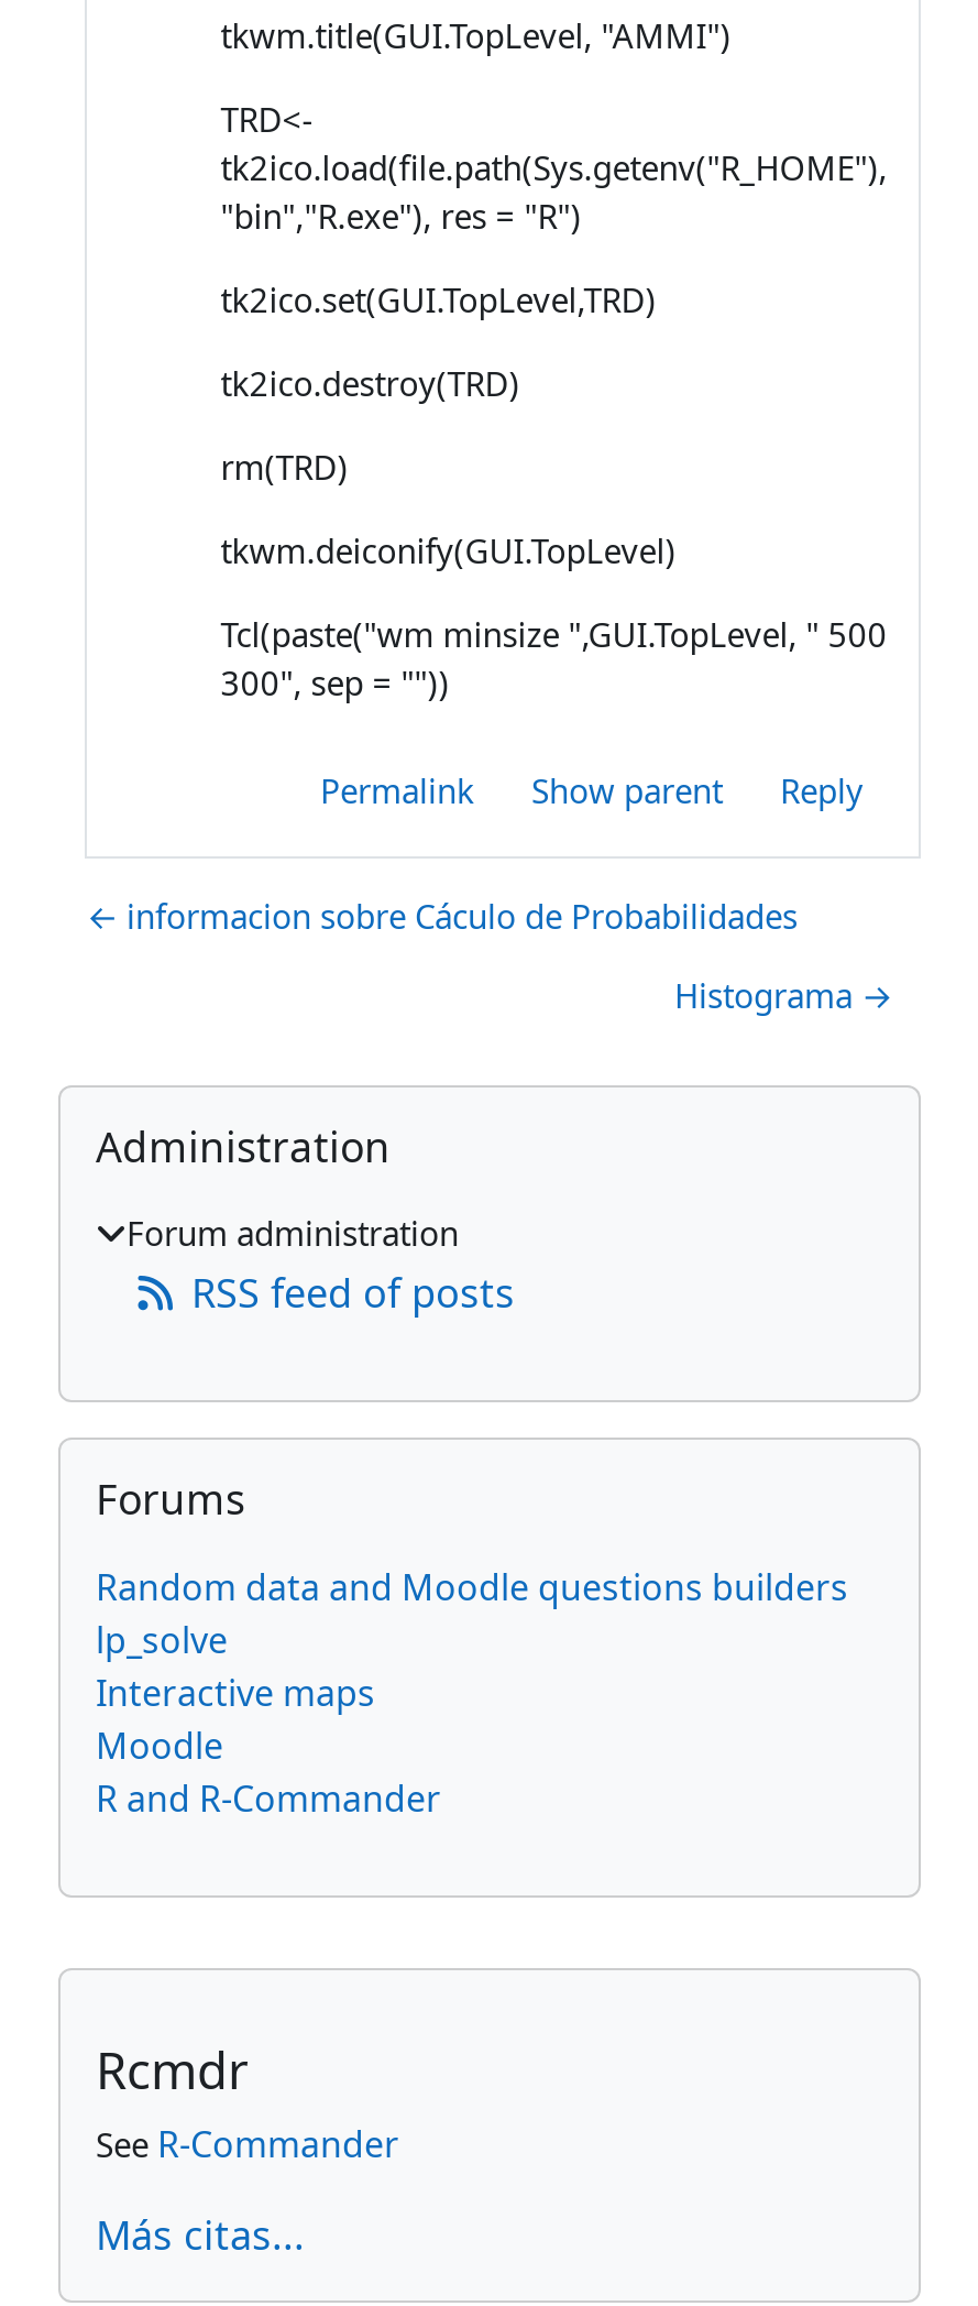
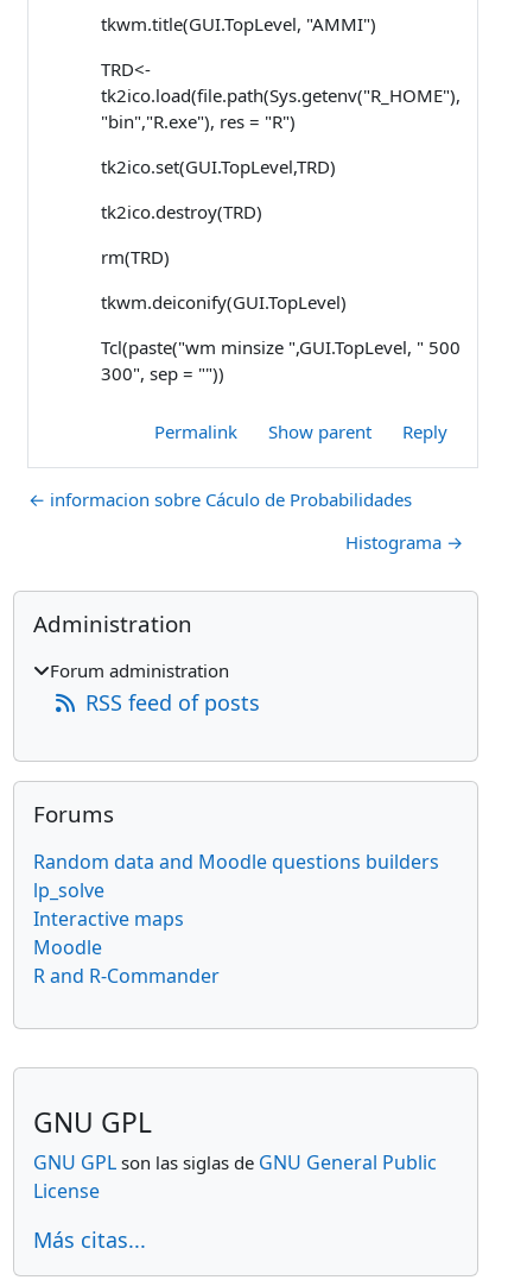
- Rcmdr
- See R-Commander
+ GNU GPL
+ GNU GPL son las siglas de GNU General Public
+ License
